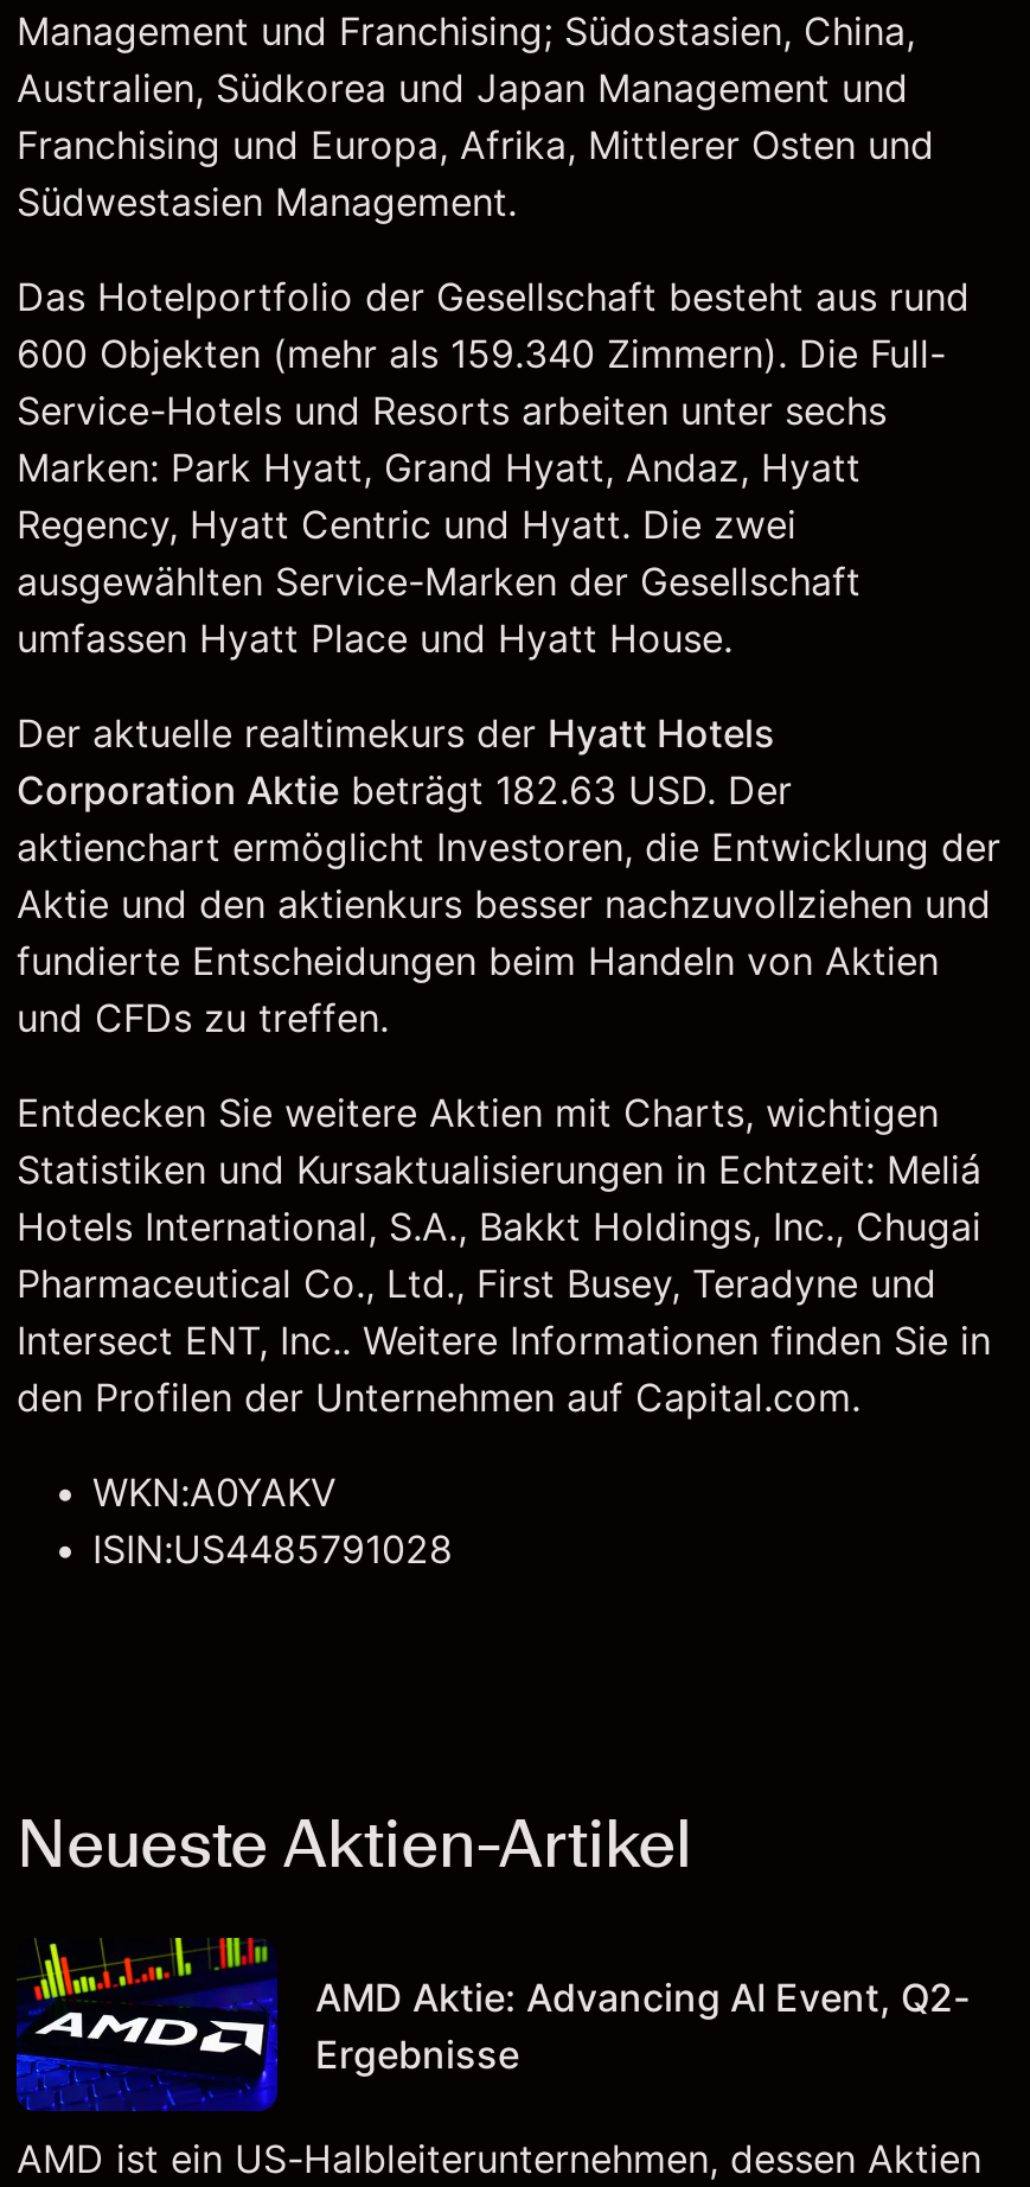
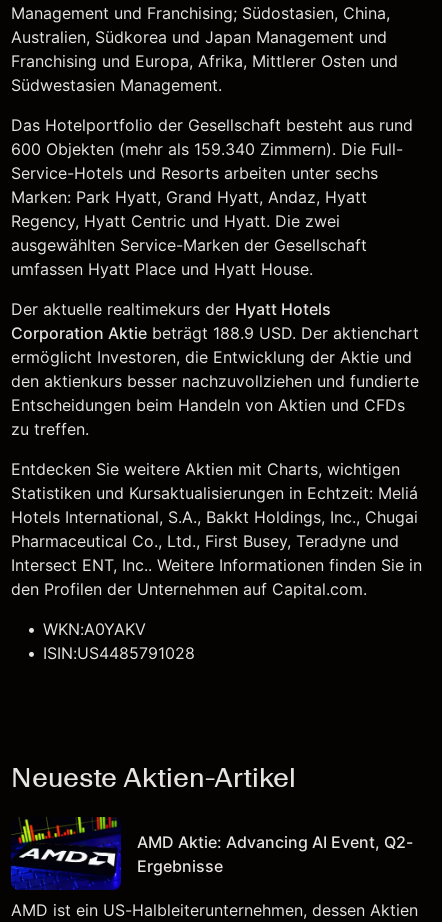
- Corporation Aktie beträgt 182.63 USD. Der
- aktienchart ermöglicht Investoren, die Entwicklung der
- Aktie und den aktienkurs besser nachzuvollziehen und
- fundierte Entscheidungen beim Handeln von Aktien
- und CFDs zu treffen.
+ Corporation Aktie beträgt 188.9 USD. Der aktienchart
+ ermöglicht Investoren, die Entwicklung der Aktie und
+ den aktienkurs besser nachzuvollziehen und fundierte
+ Entscheidungen beim Handeln von Aktien und CFDs
+ zu treffen.
